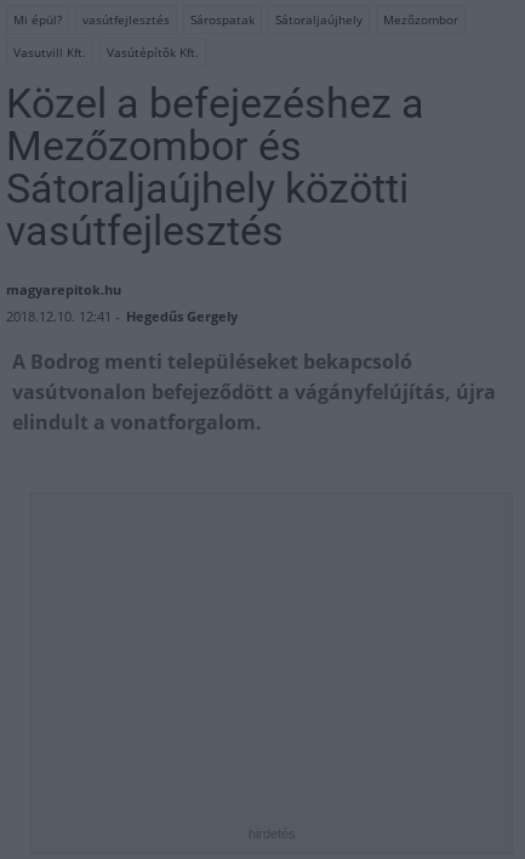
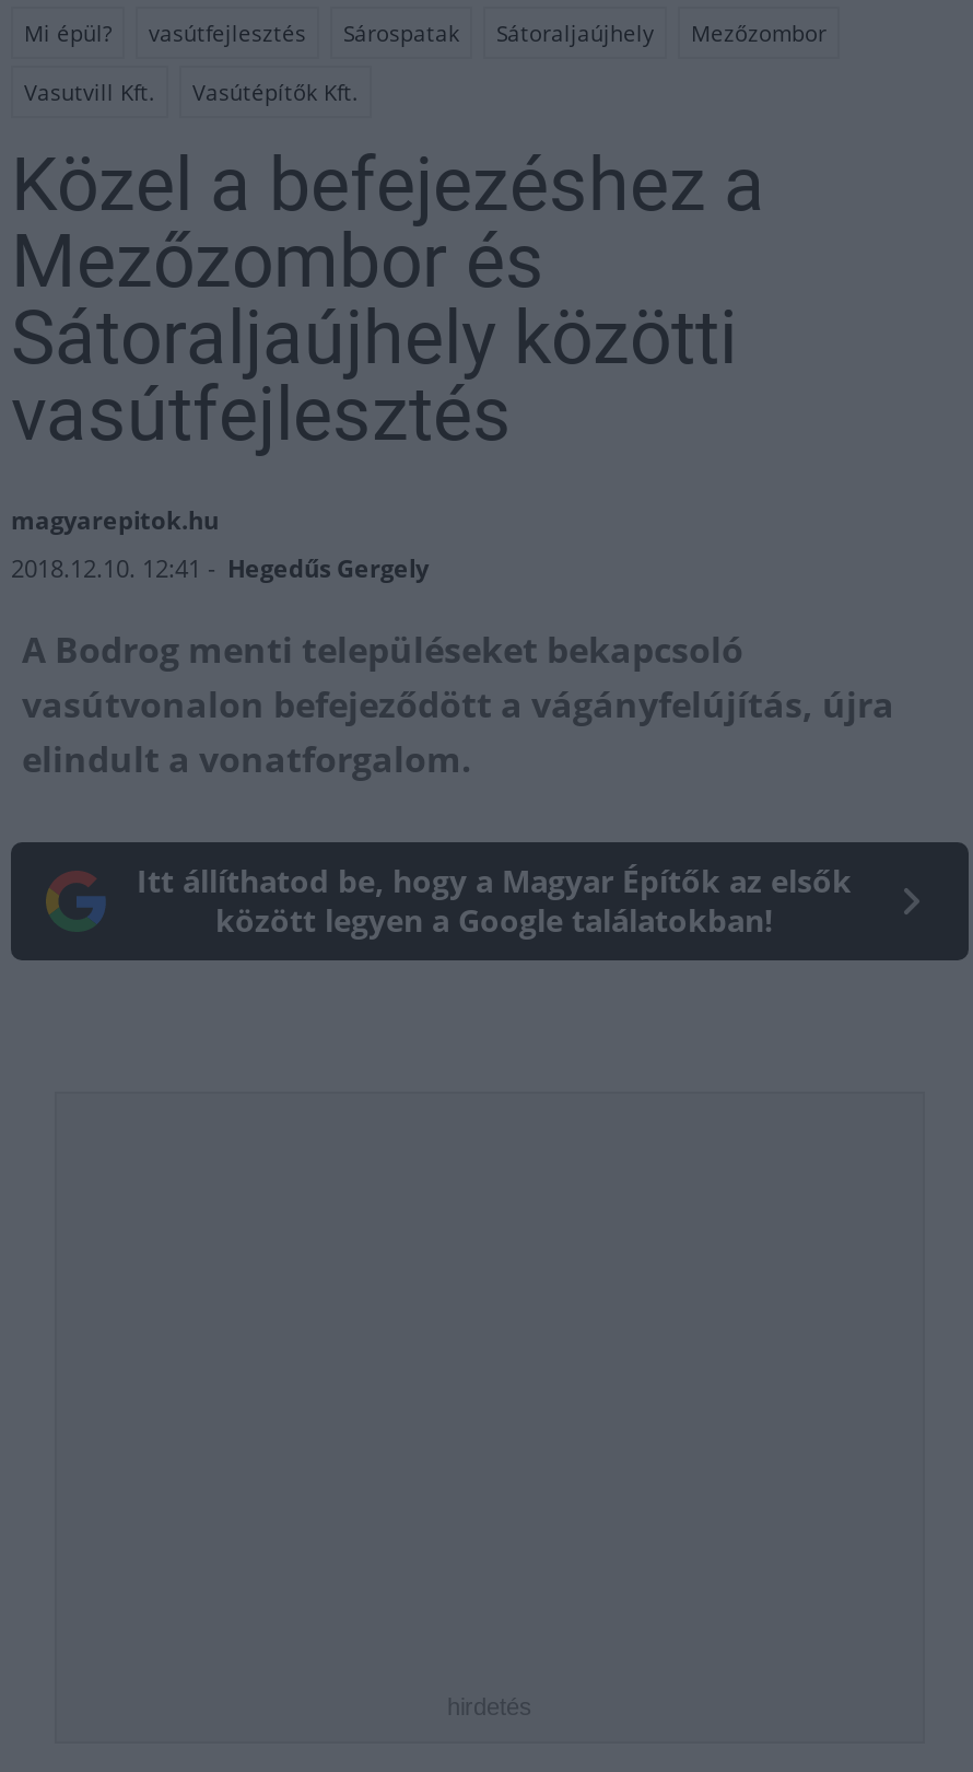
+ Itt állíthatod be, hogy a Magyar Építők az elsők
+ között legyen a Google találatokban!
